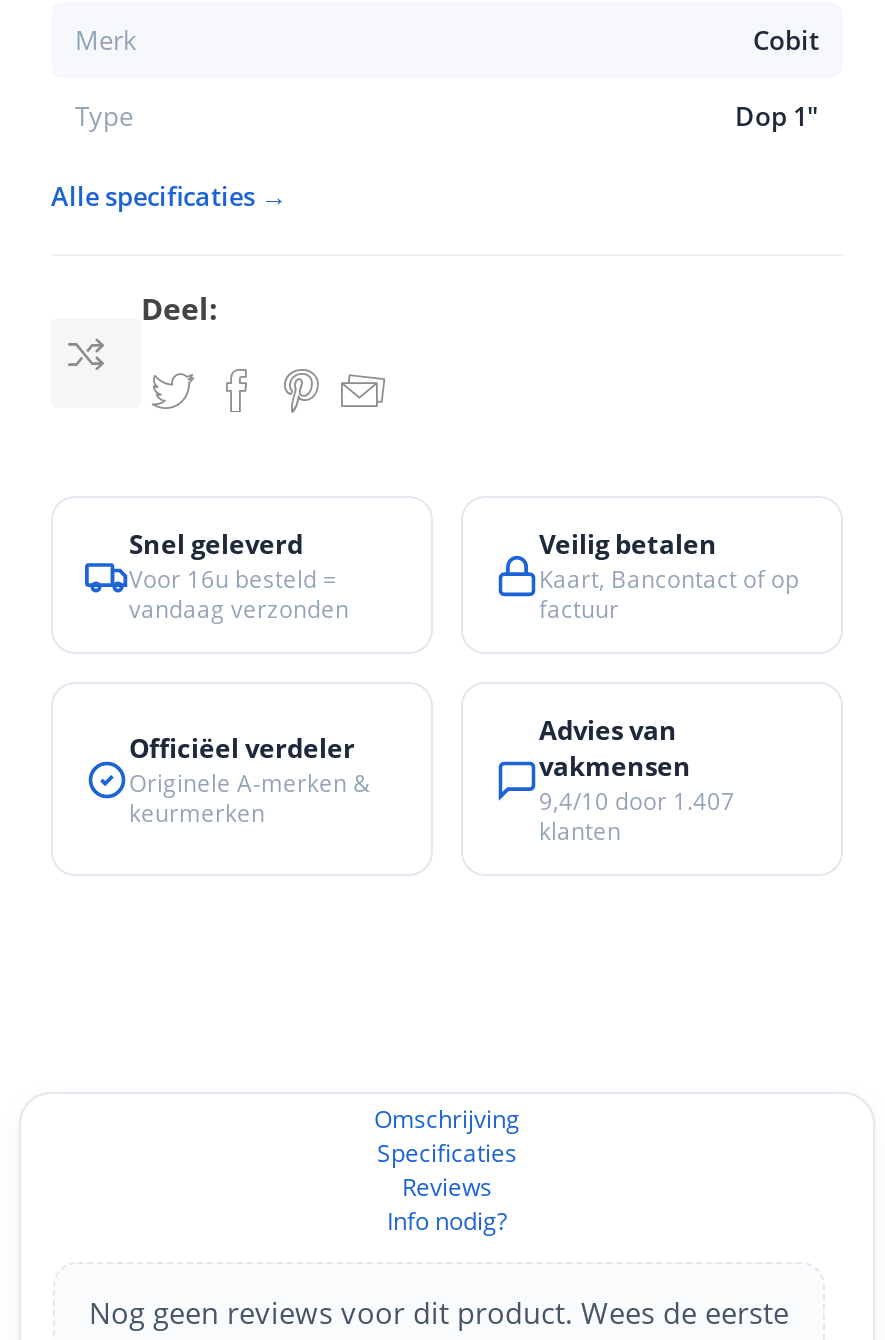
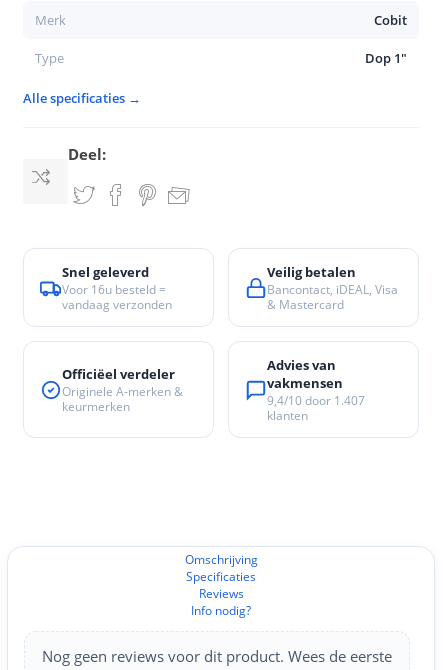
- Kaart, Bancontact of op
- factuur
+ Bancontact, iDEAL, Visa
+ & Mastercard
